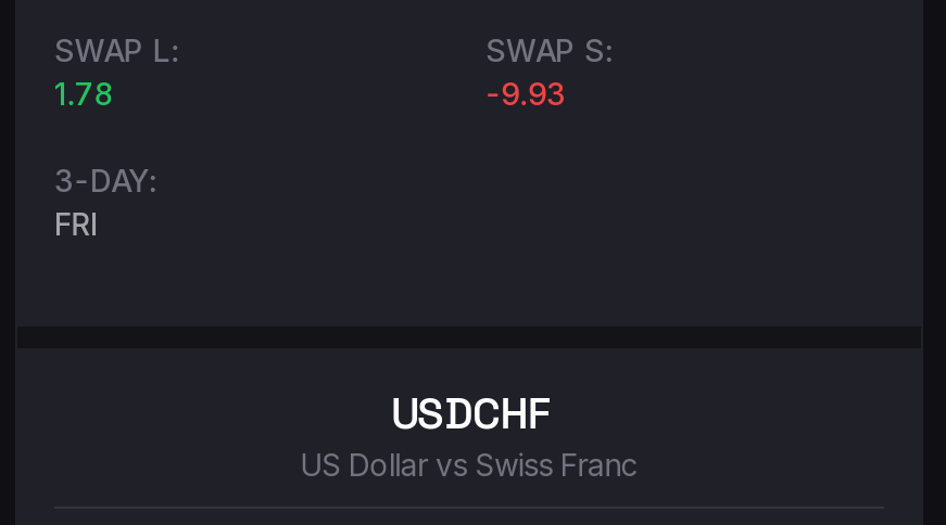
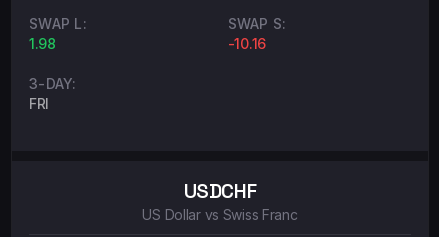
- 1.78
+ 1.98

- -9.93
+ -10.16
